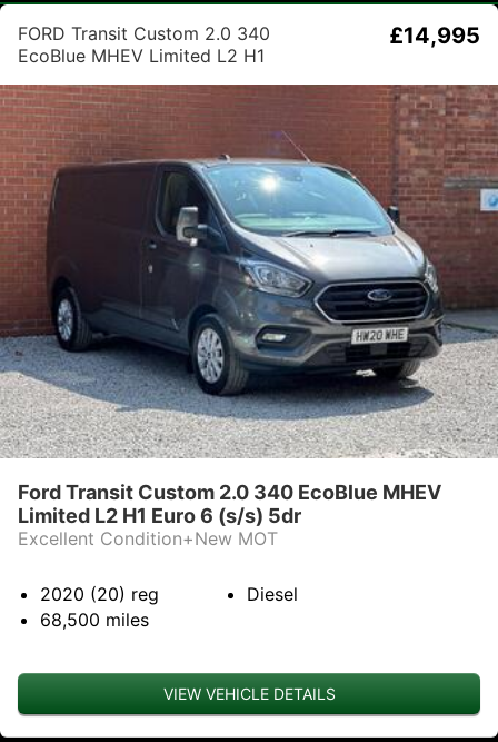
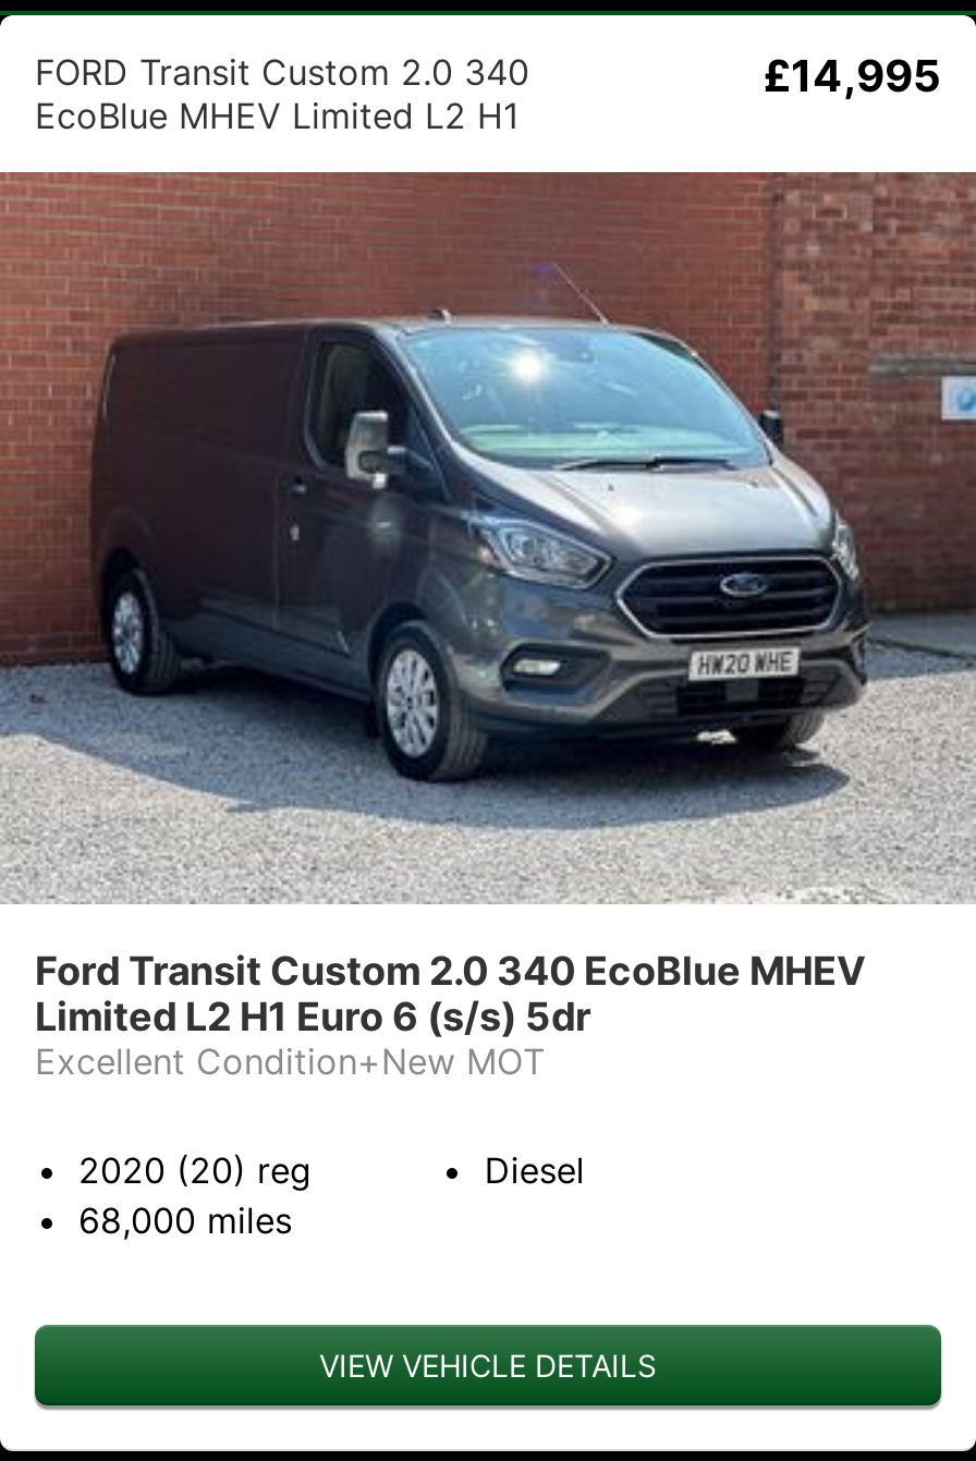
- 68,500 miles
+ 68,000 miles
